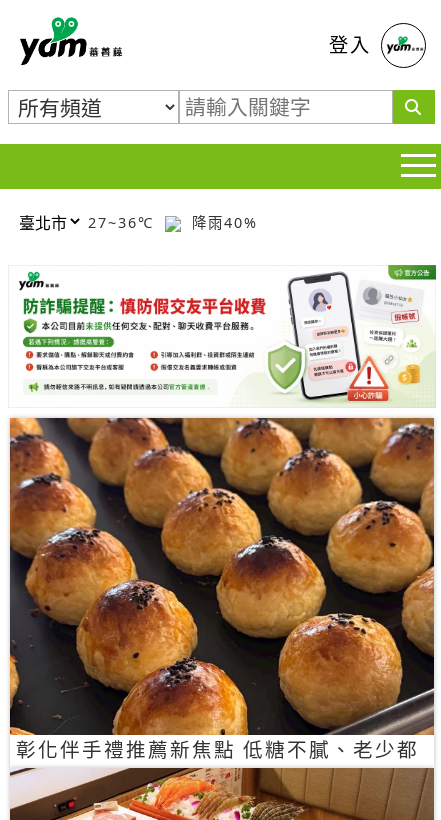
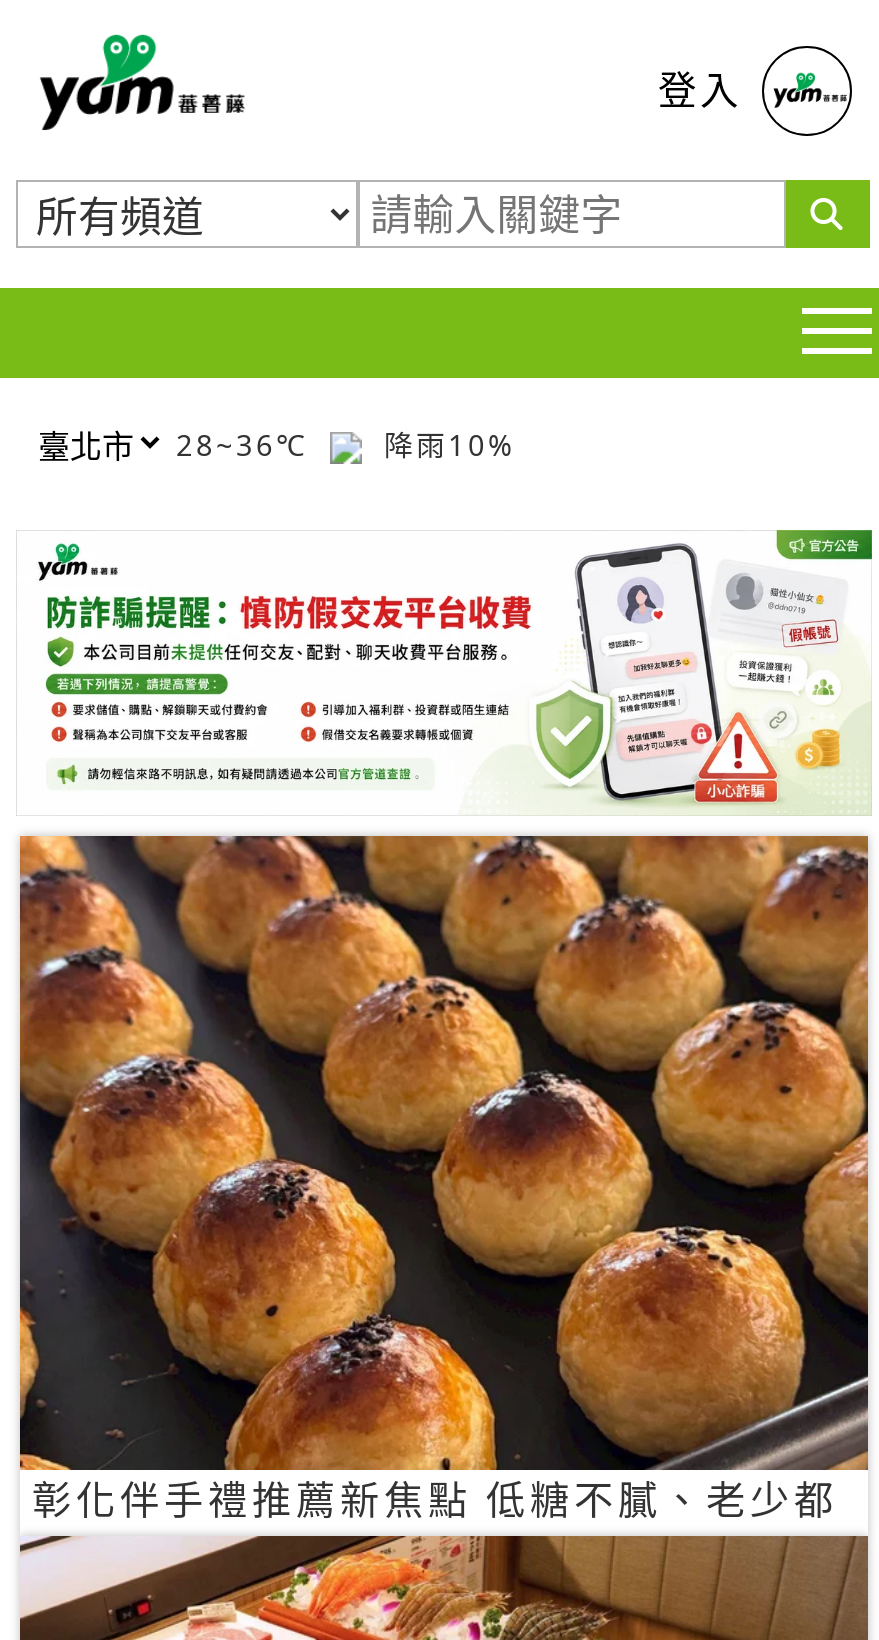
- 27~36℃
+ 28~36℃

- 降雨40%
+ 降雨10%
